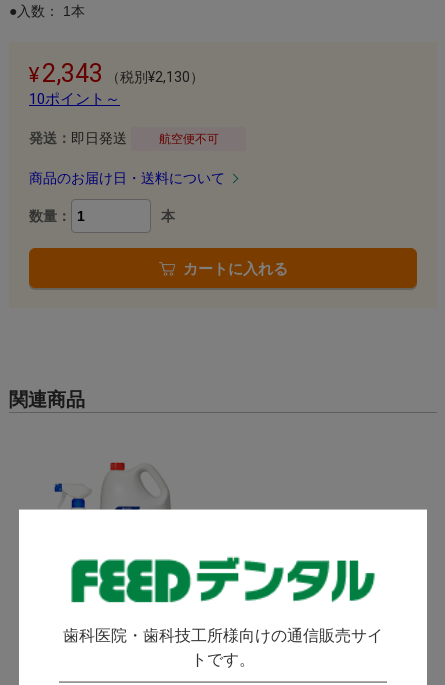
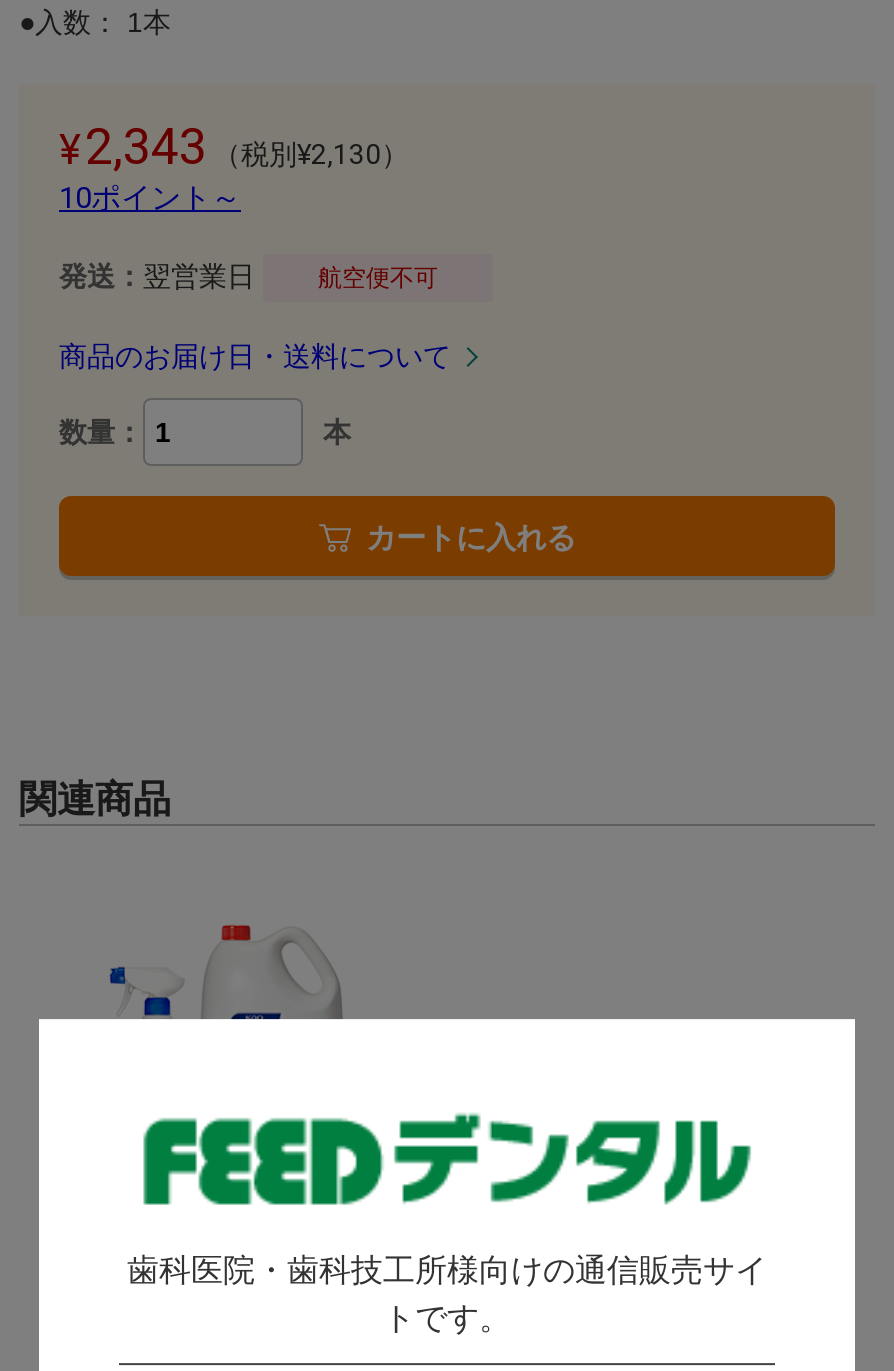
- 発送：即日発送
+ 発送：翌営業日
